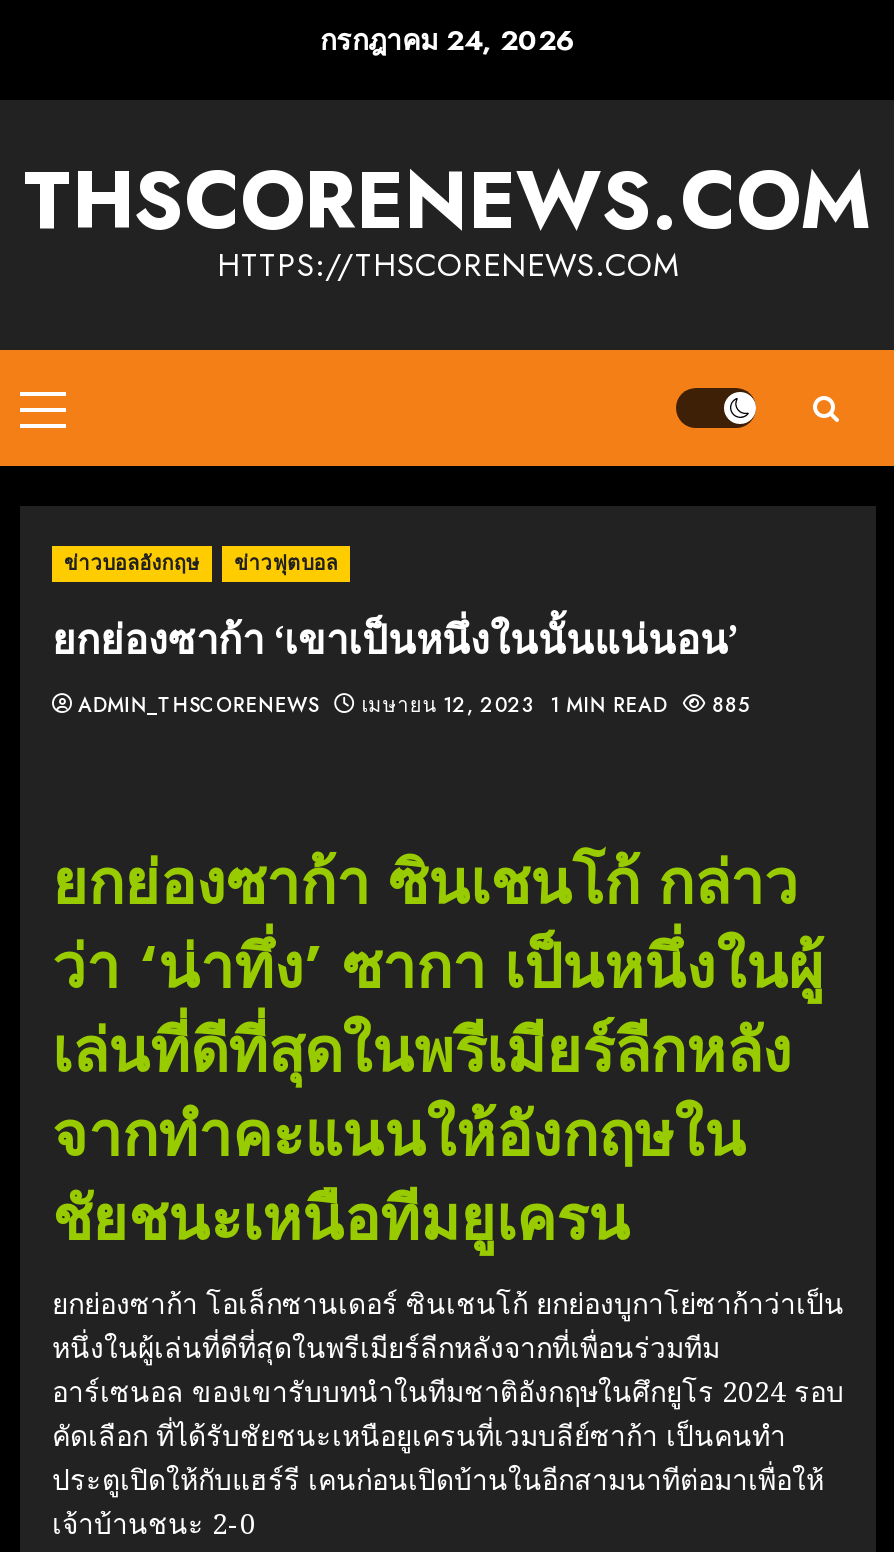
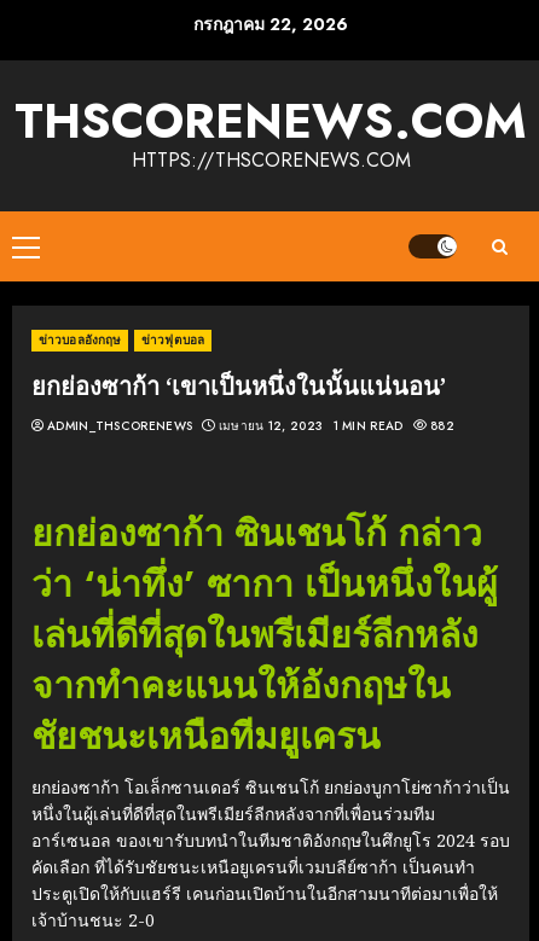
- กรกฎาคม 24, 2026
+ กรกฎาคม 22, 2026

- ADMIN_THSCORENEWS เมษายน 12, 2023 1 MIN READ 885
+ ADMIN_THSCORENEWS เมษายน 12, 2023 1 MIN READ 882
